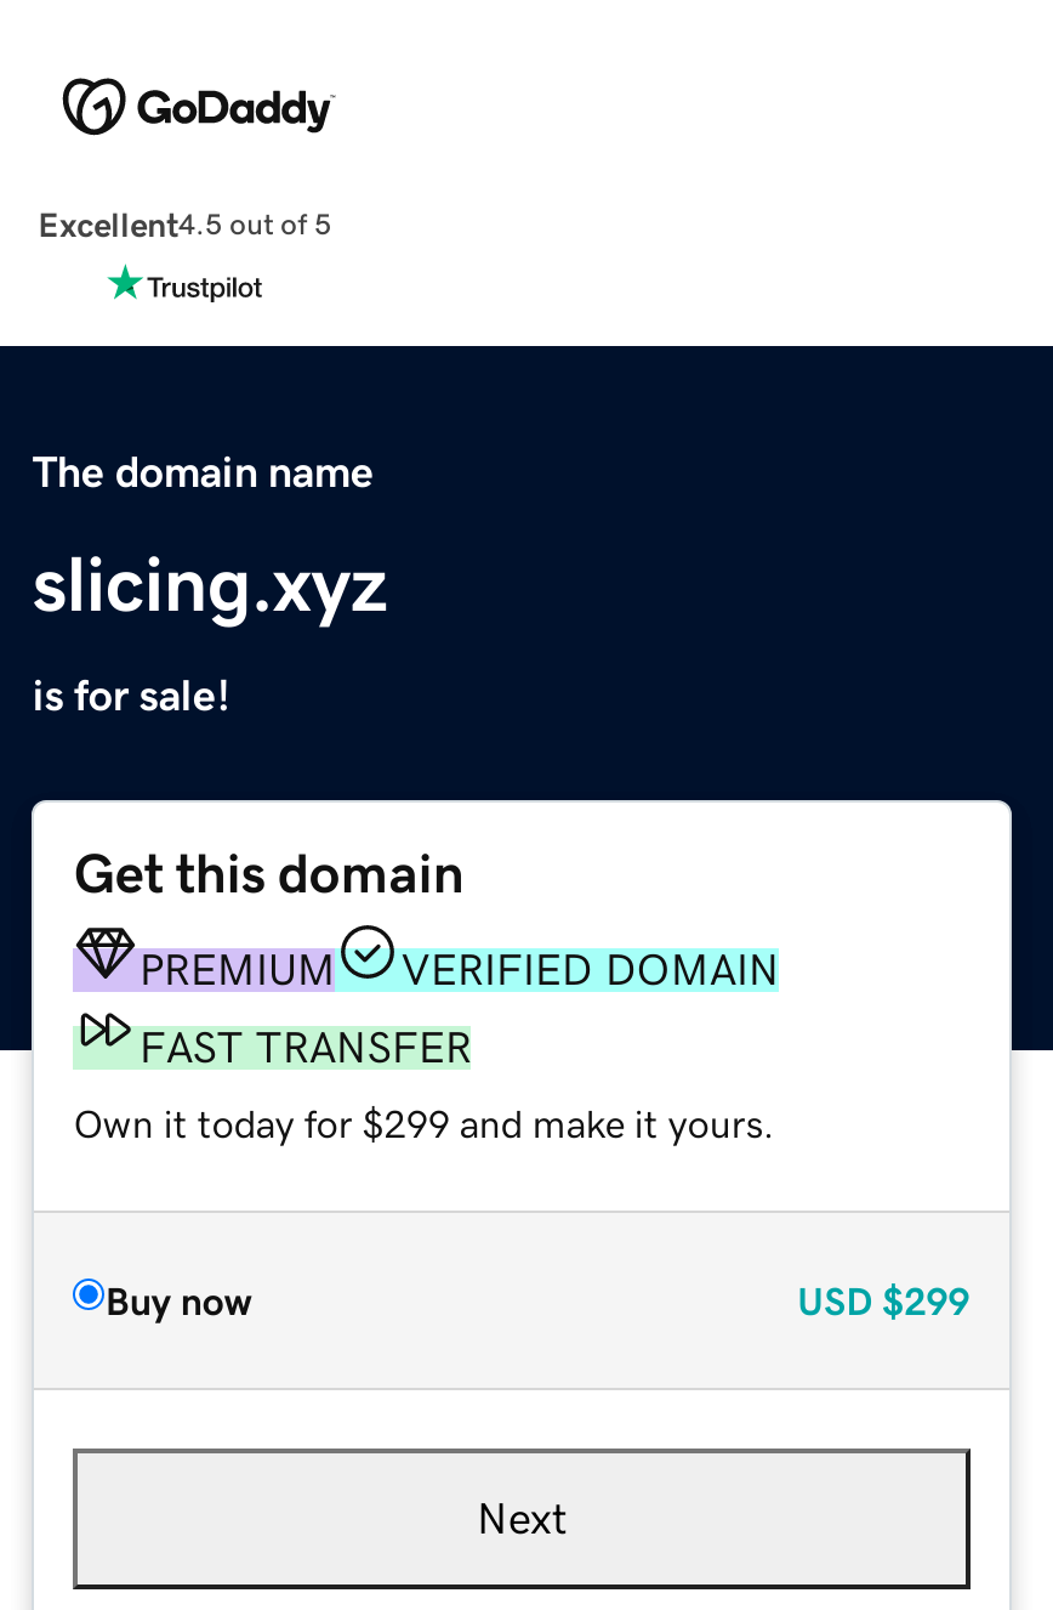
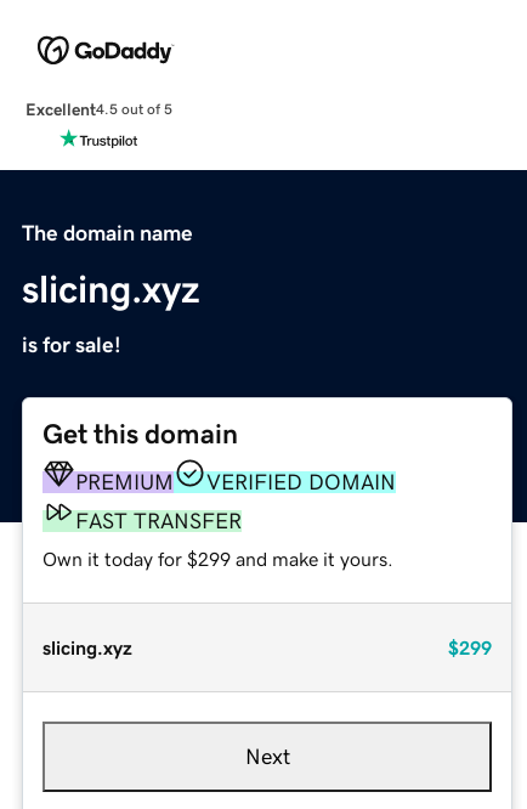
- Buy now
- USD $299
+ slicing.xyz
+ $299
